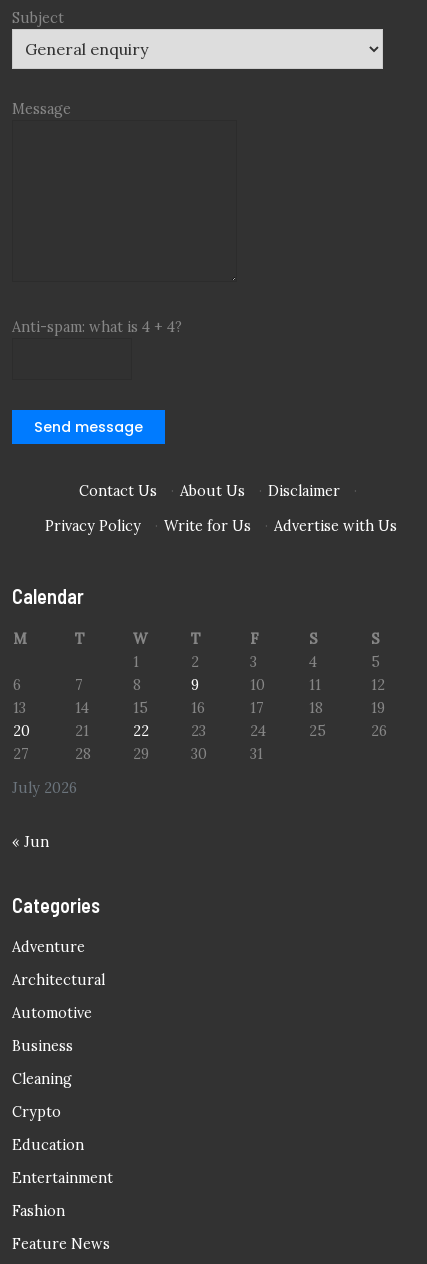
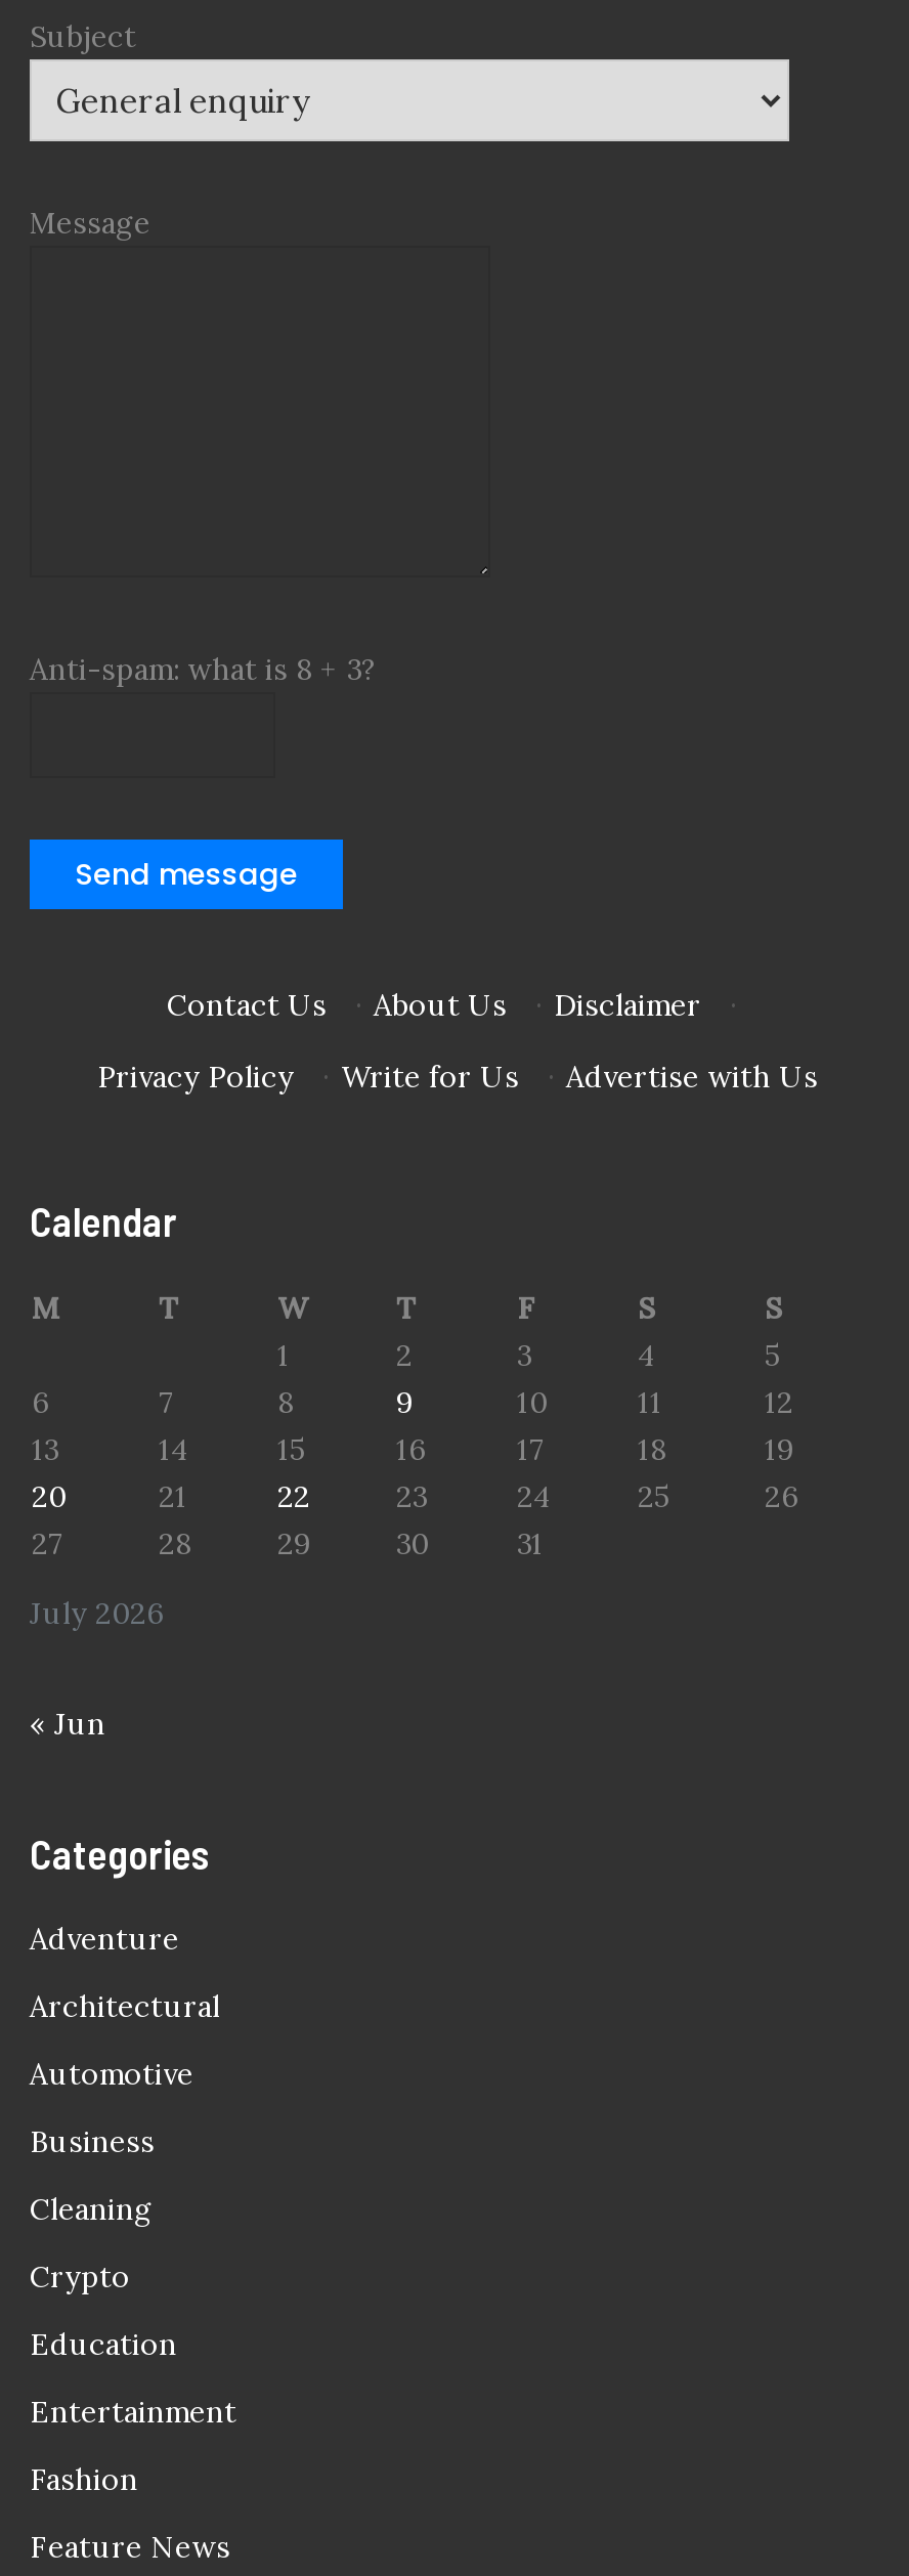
- Anti-spam: what is 4 + 4?
+ Anti-spam: what is 8 + 3?
